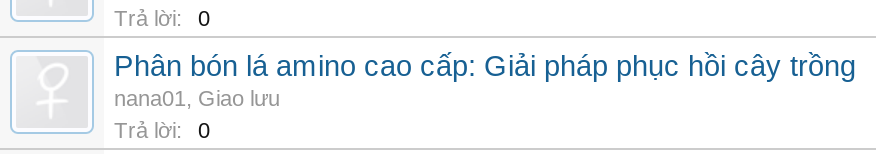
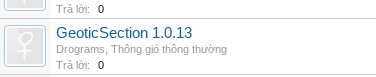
- Phân bón lá amino cao cấp: Giải pháp phục hồi cây trồng
- nana01, Giao lưu
+ GeoticSection 1.0.13
+ Drograms, Thông gió thông thường
